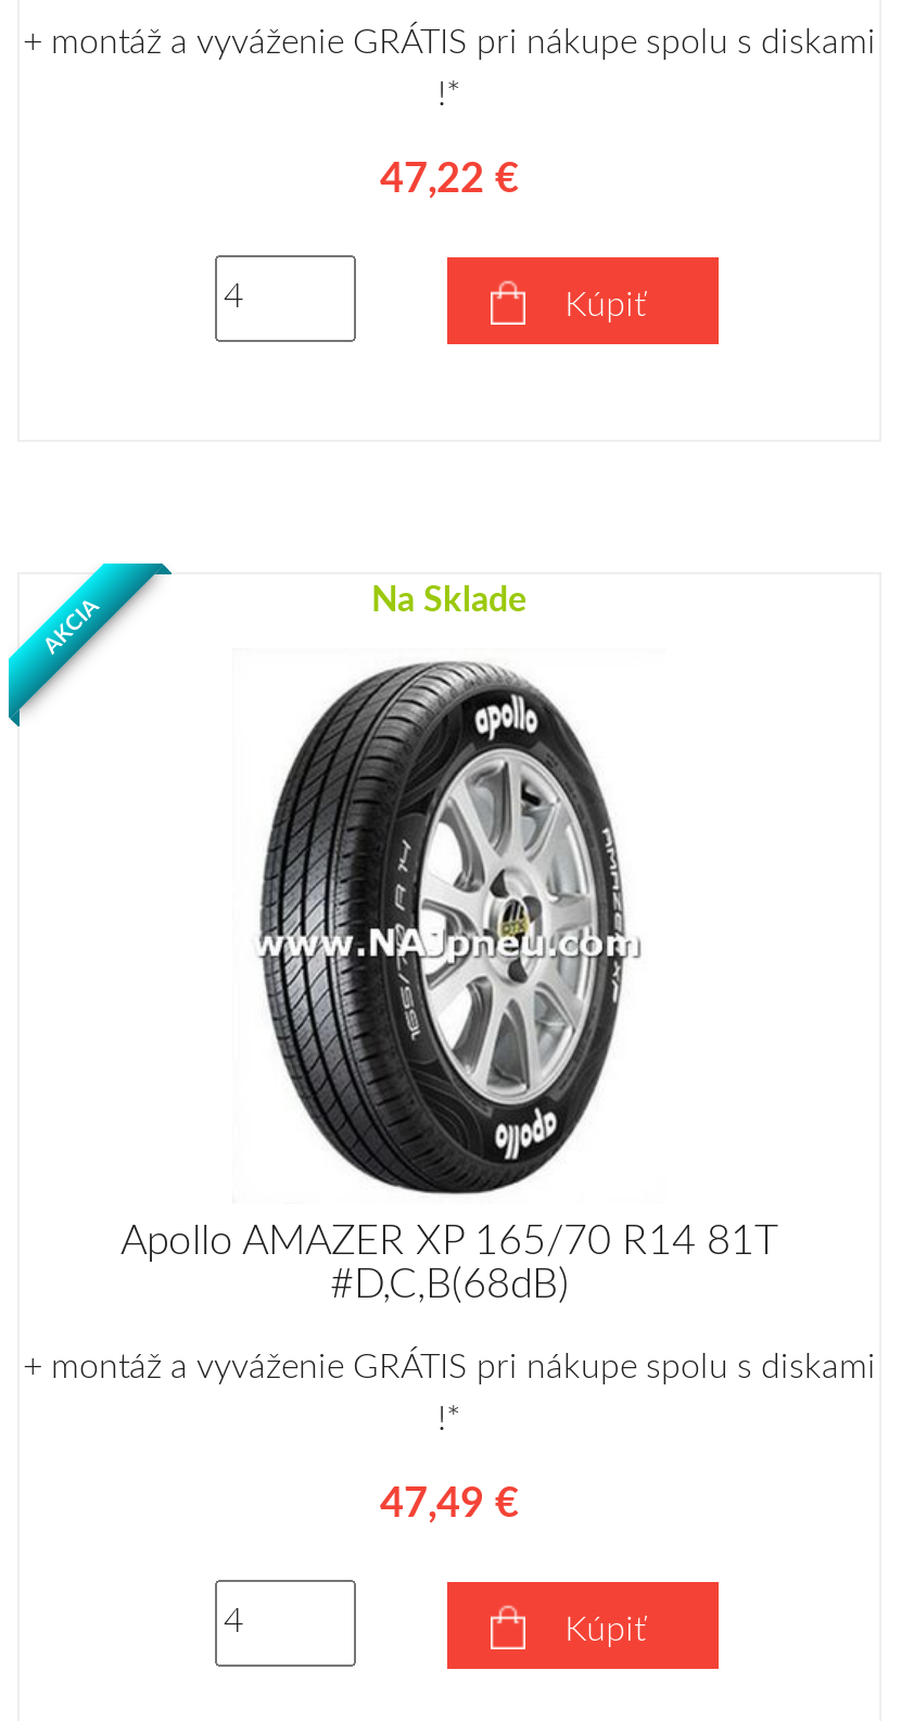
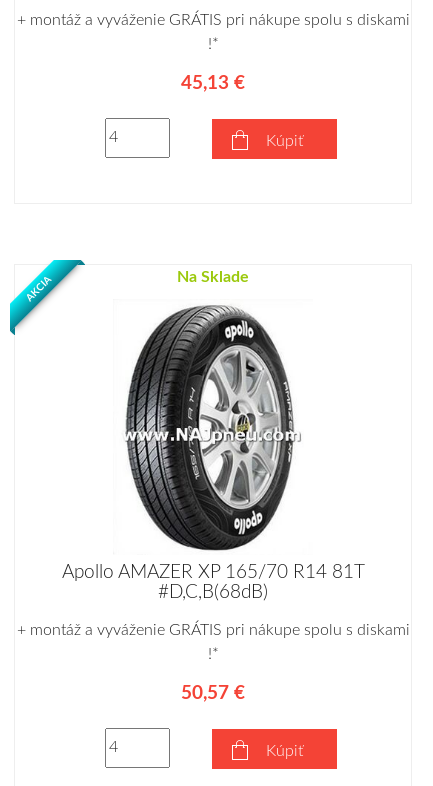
- 47,22 €
+ 45,13 €

- 47,49 €
+ 50,57 €
